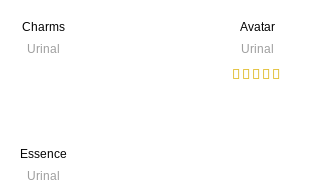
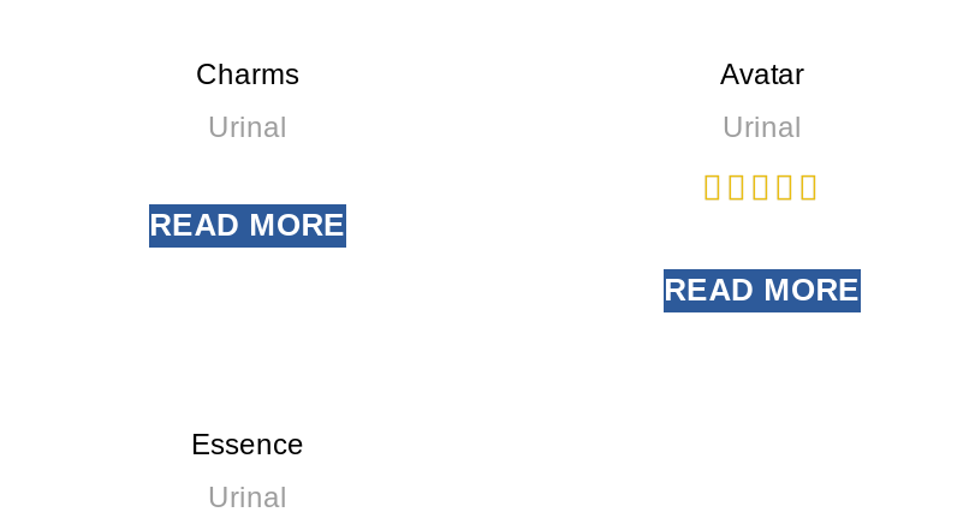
+ READ MORE

+ READ MORE
